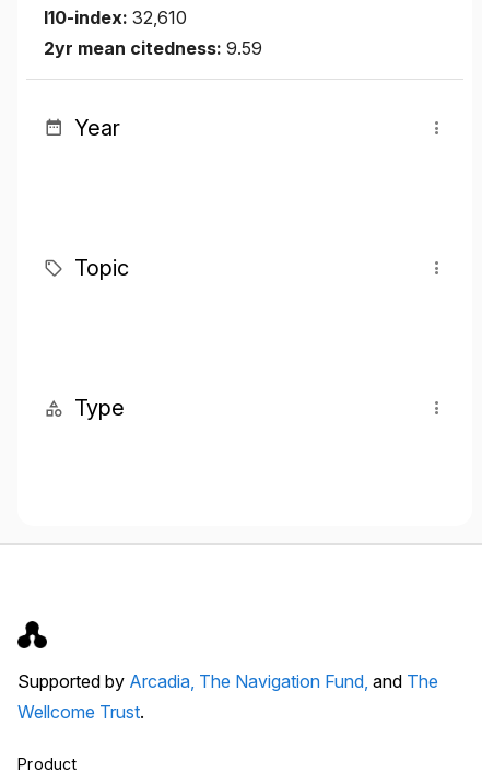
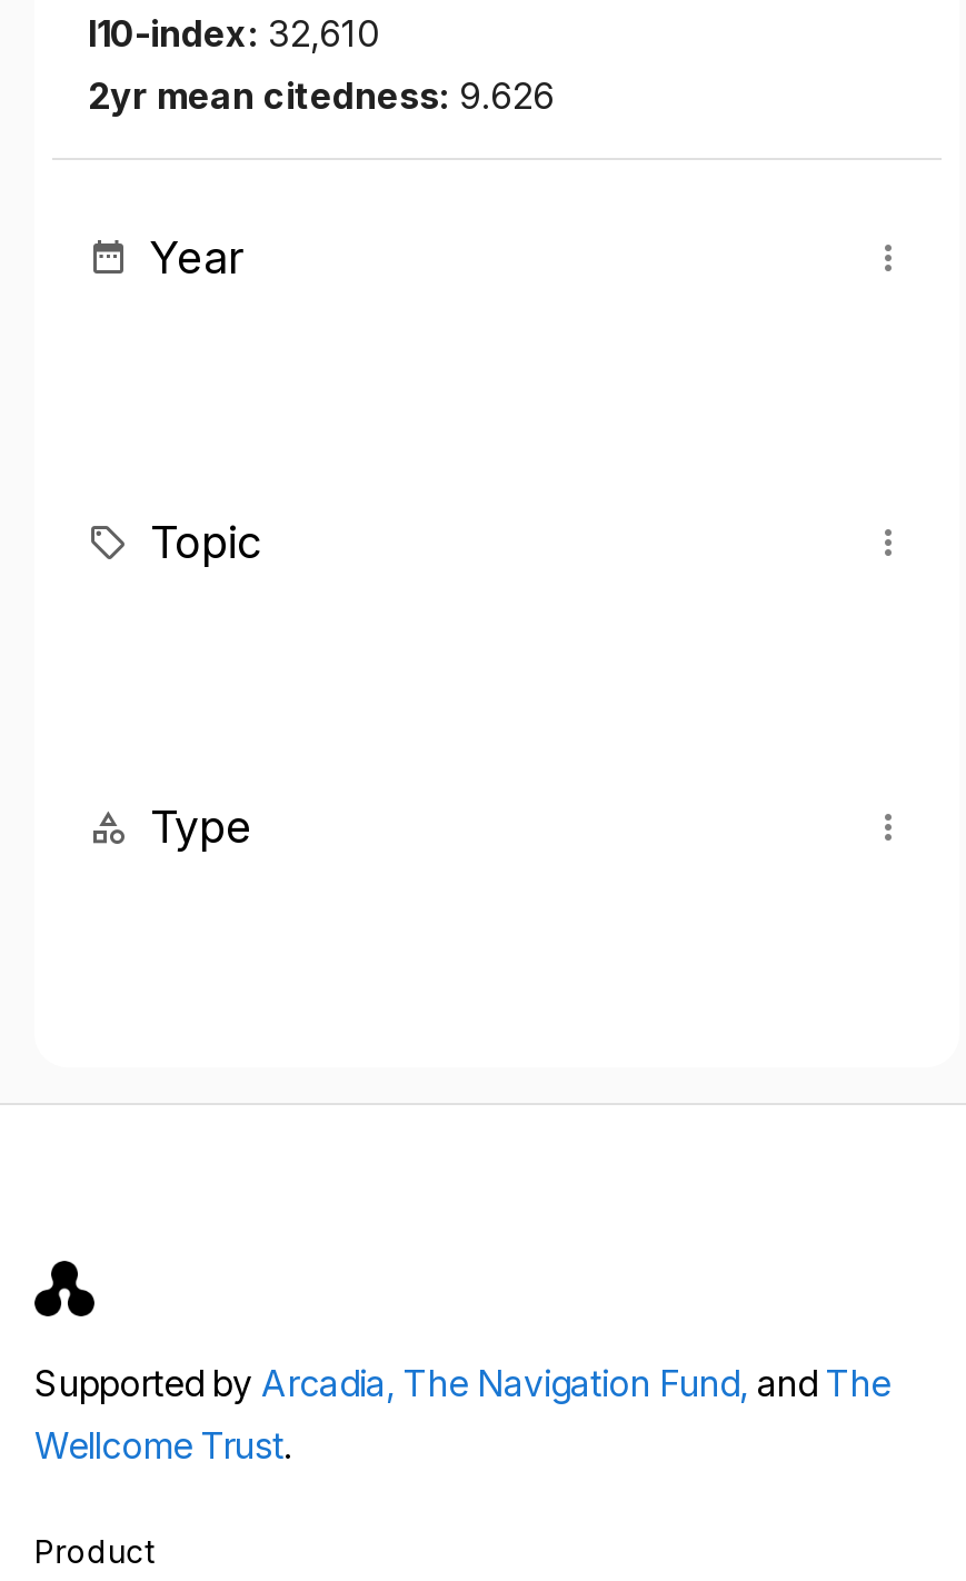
- 2yr mean citedness: 9.59
+ 2yr mean citedness: 9.626
